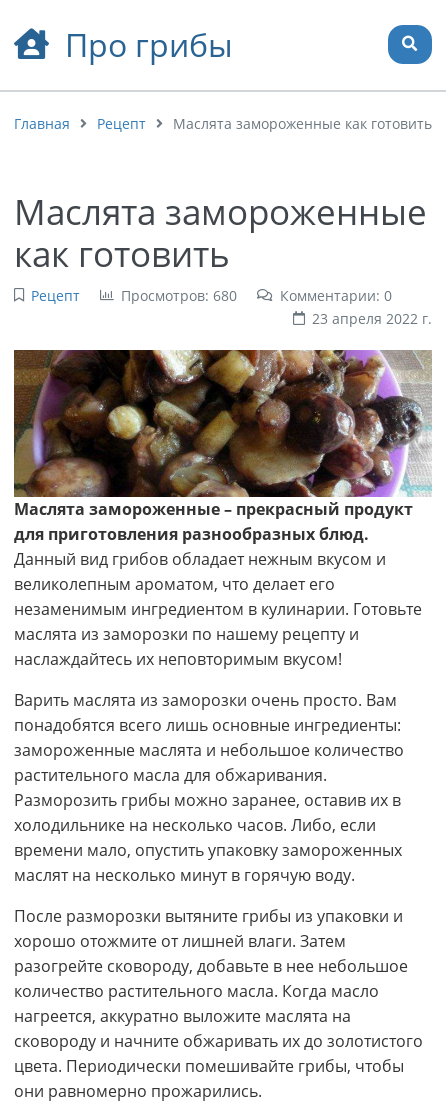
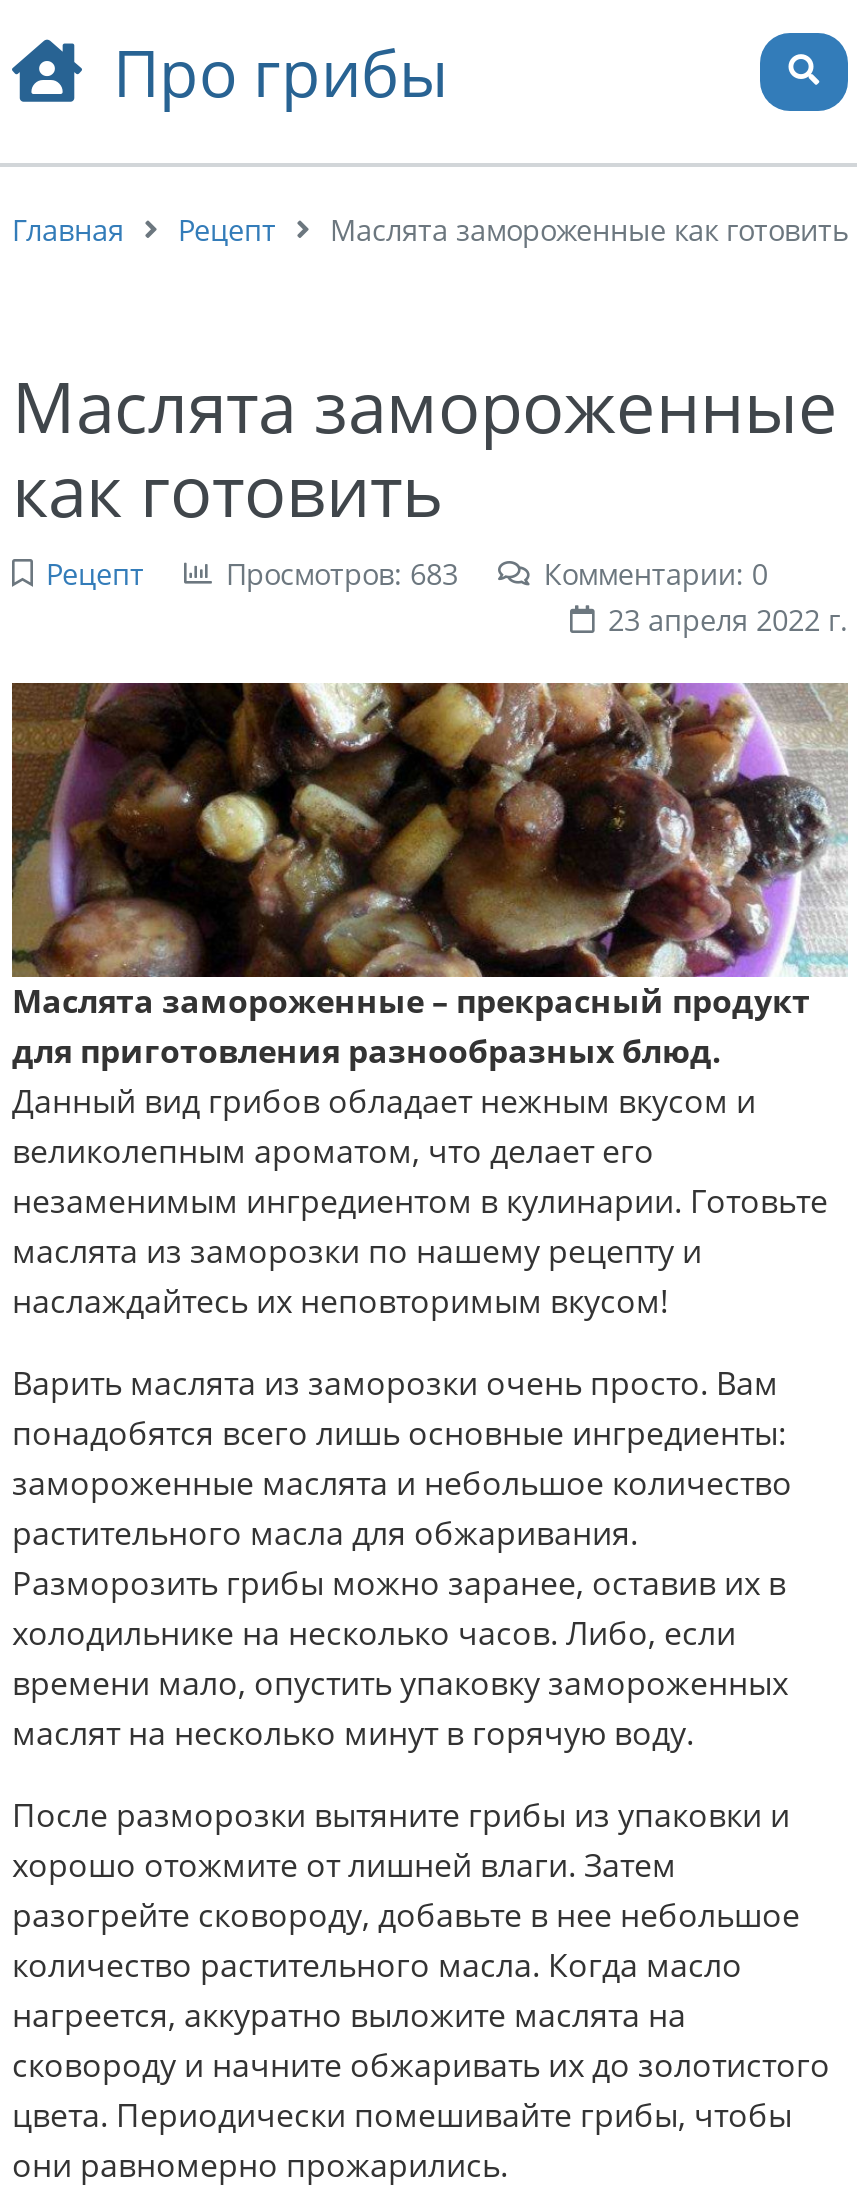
- Просмотров: 680
+ Просмотров: 683
